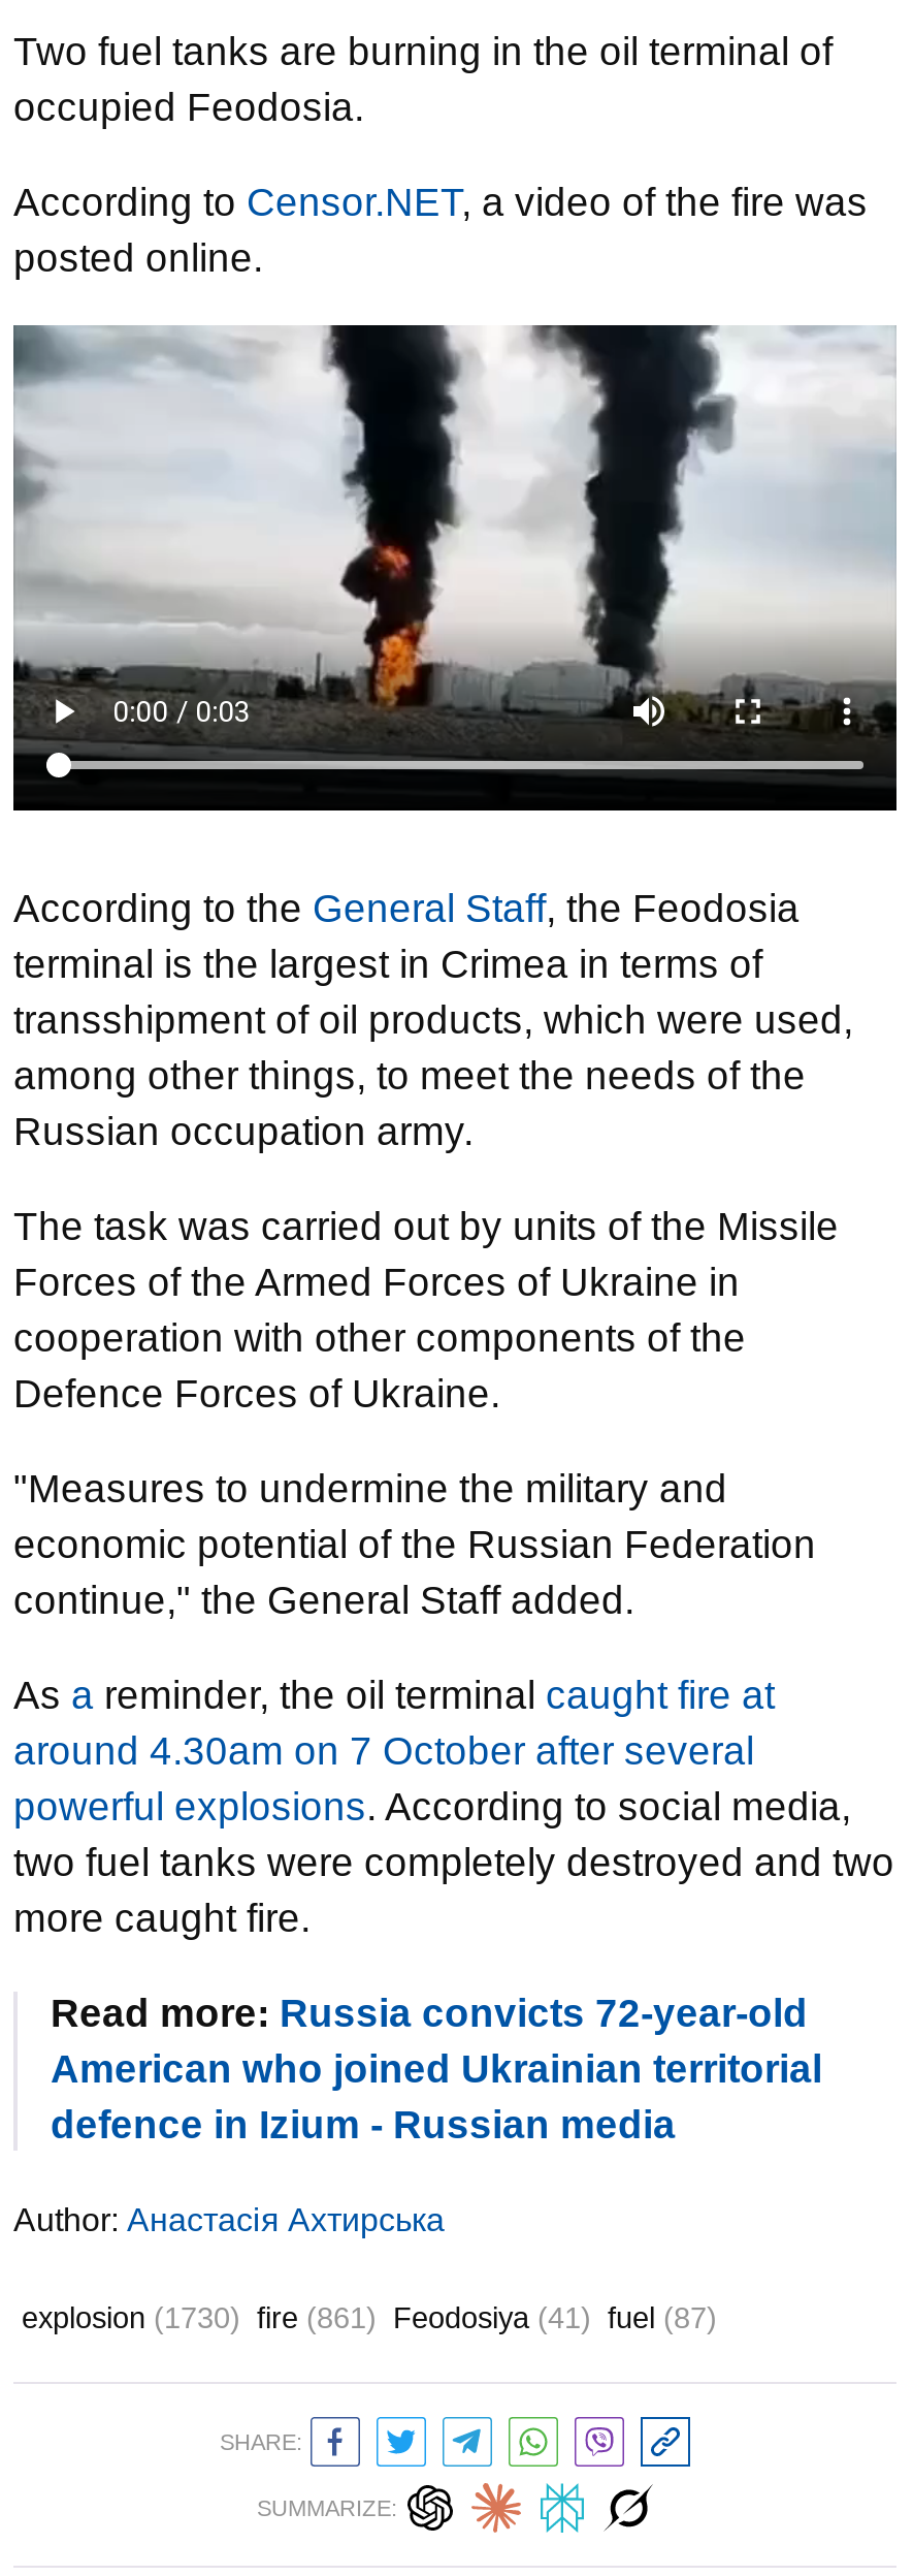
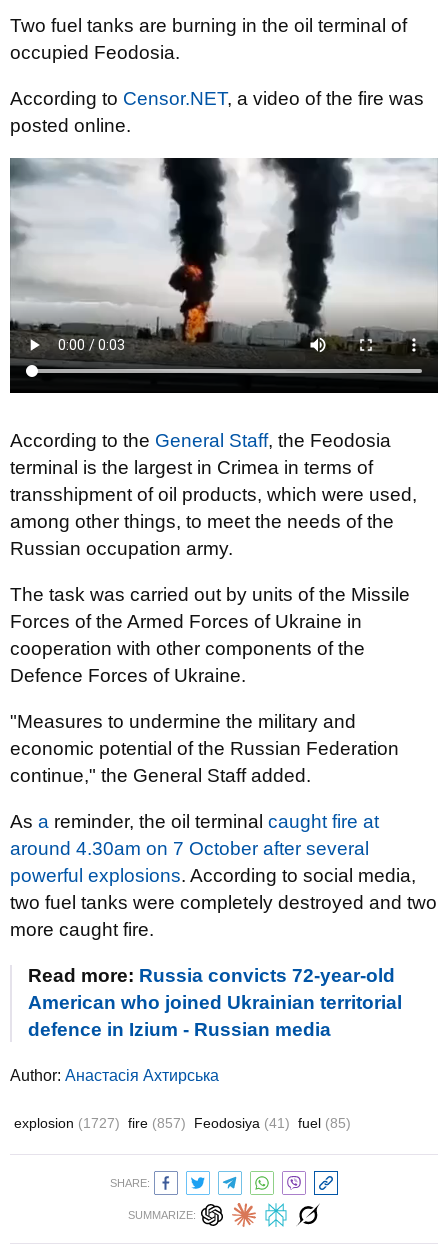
- explosion (1730) fire (861) Feodosiya (41) fuel (87)
+ explosion (1727) fire (857) Feodosiya (41) fuel (85)
